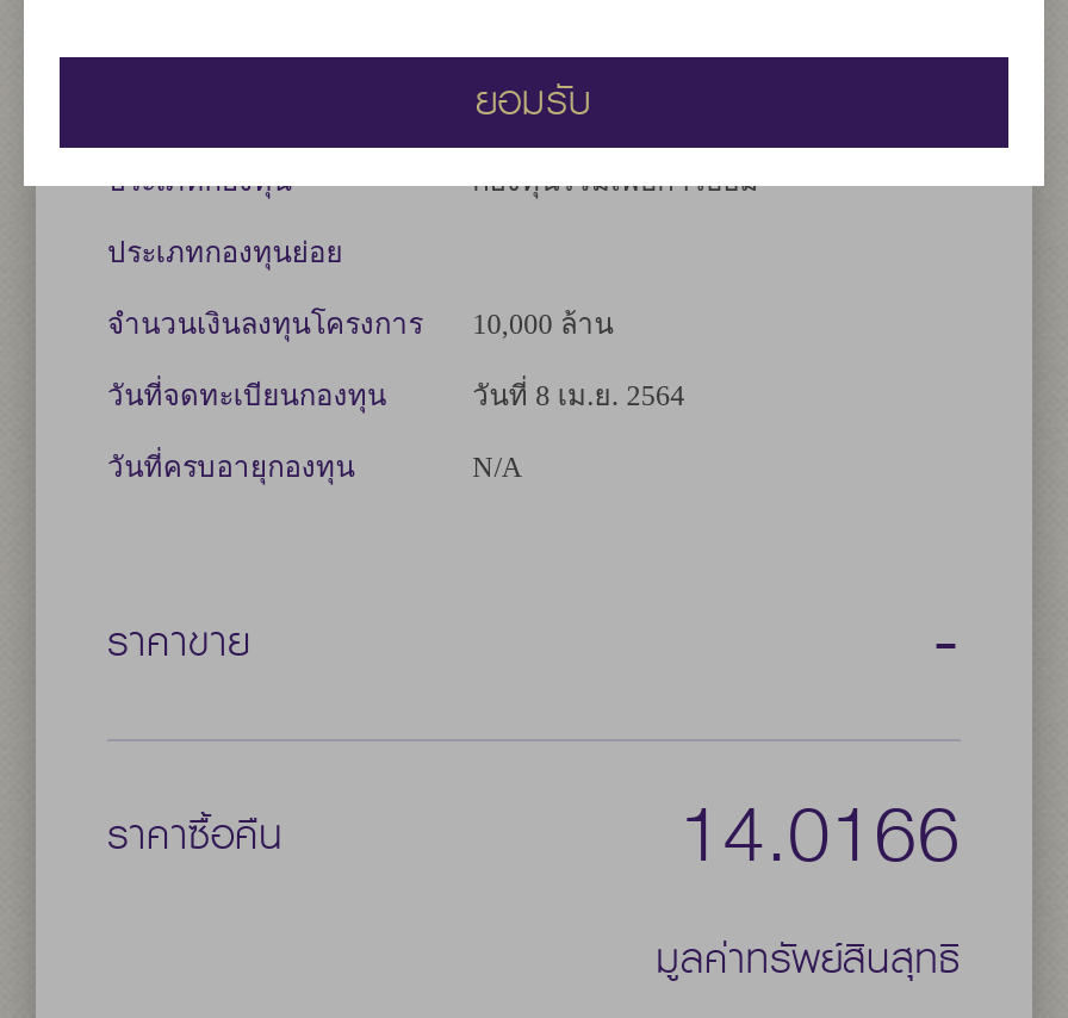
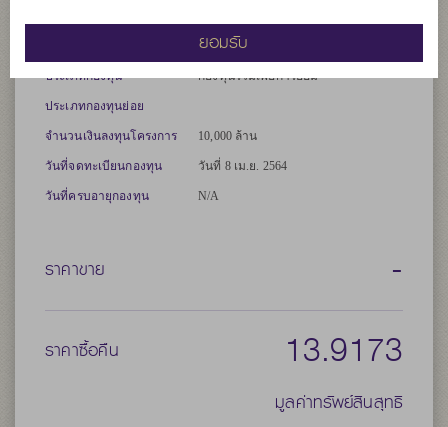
- 14.0166
+ 13.9173
